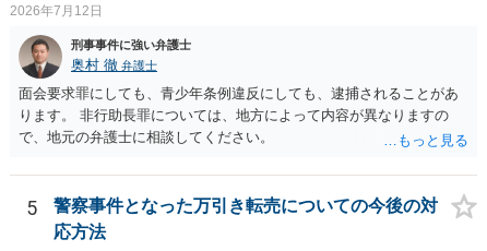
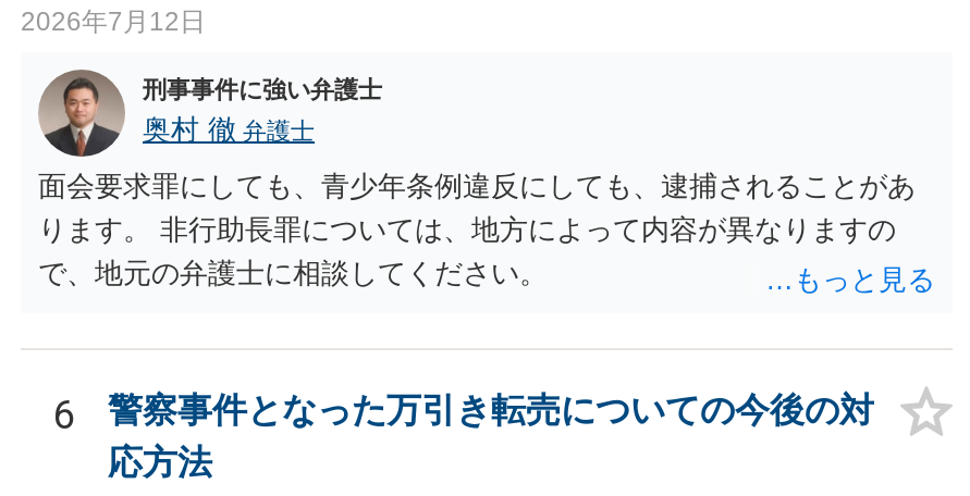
- 5 警察事件となった万引き転売についての今後の対
+ 6 警察事件となった万引き転売についての今後の対
